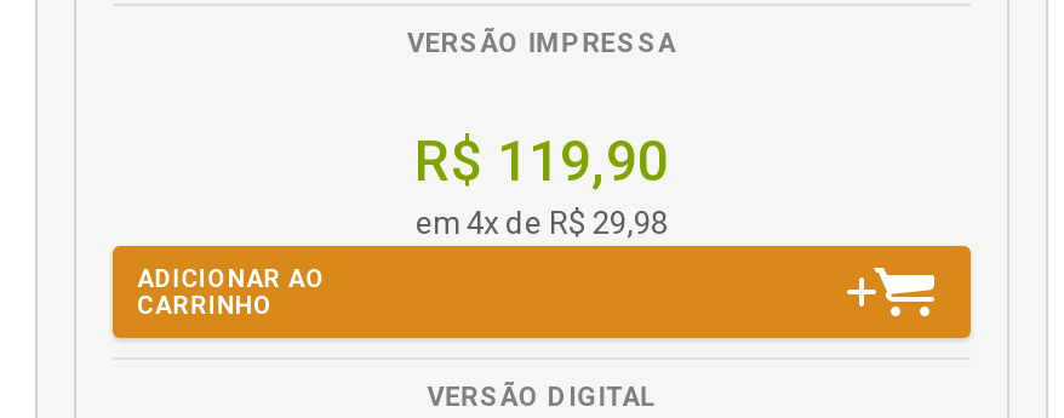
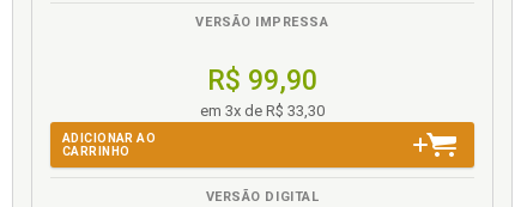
- R$ 119,90
+ R$ 99,90

- em 4x de R$ 29,98
+ em 3x de R$ 33,30
